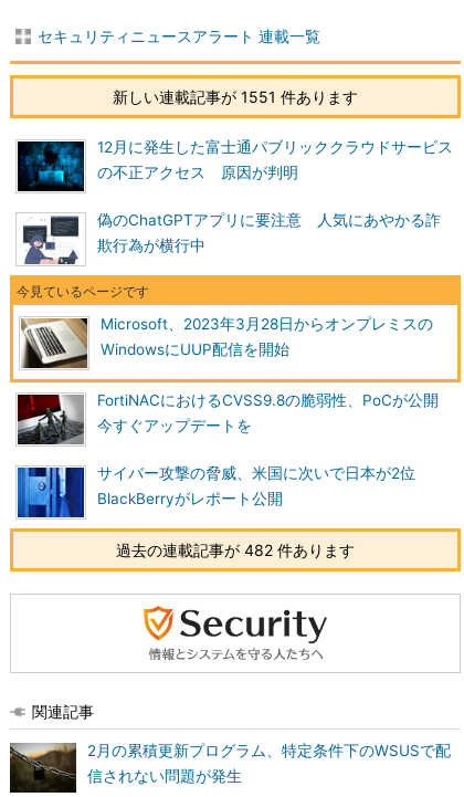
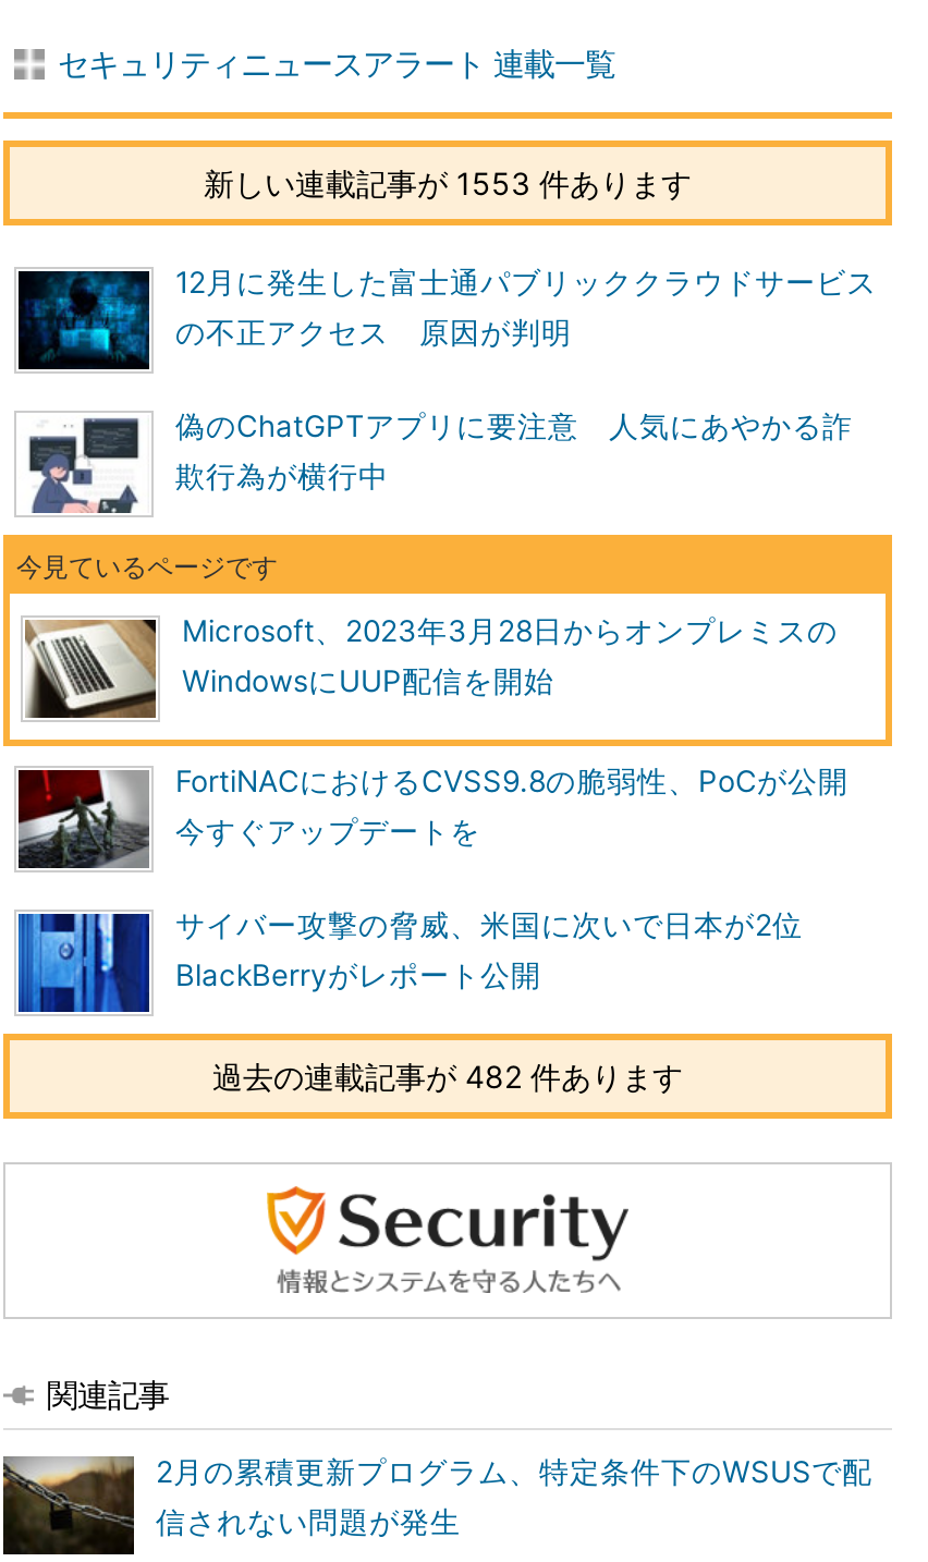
- 新しい連載記事が 1551 件あります
+ 新しい連載記事が 1553 件あります
